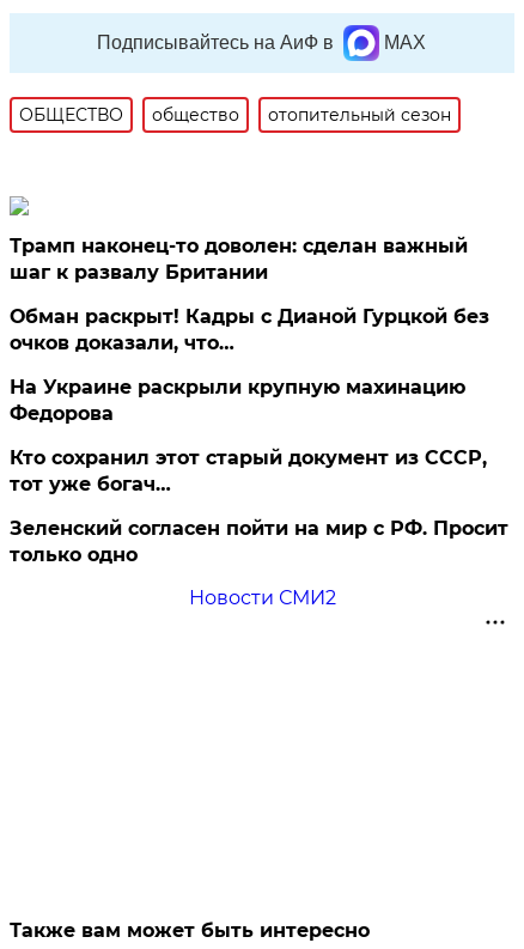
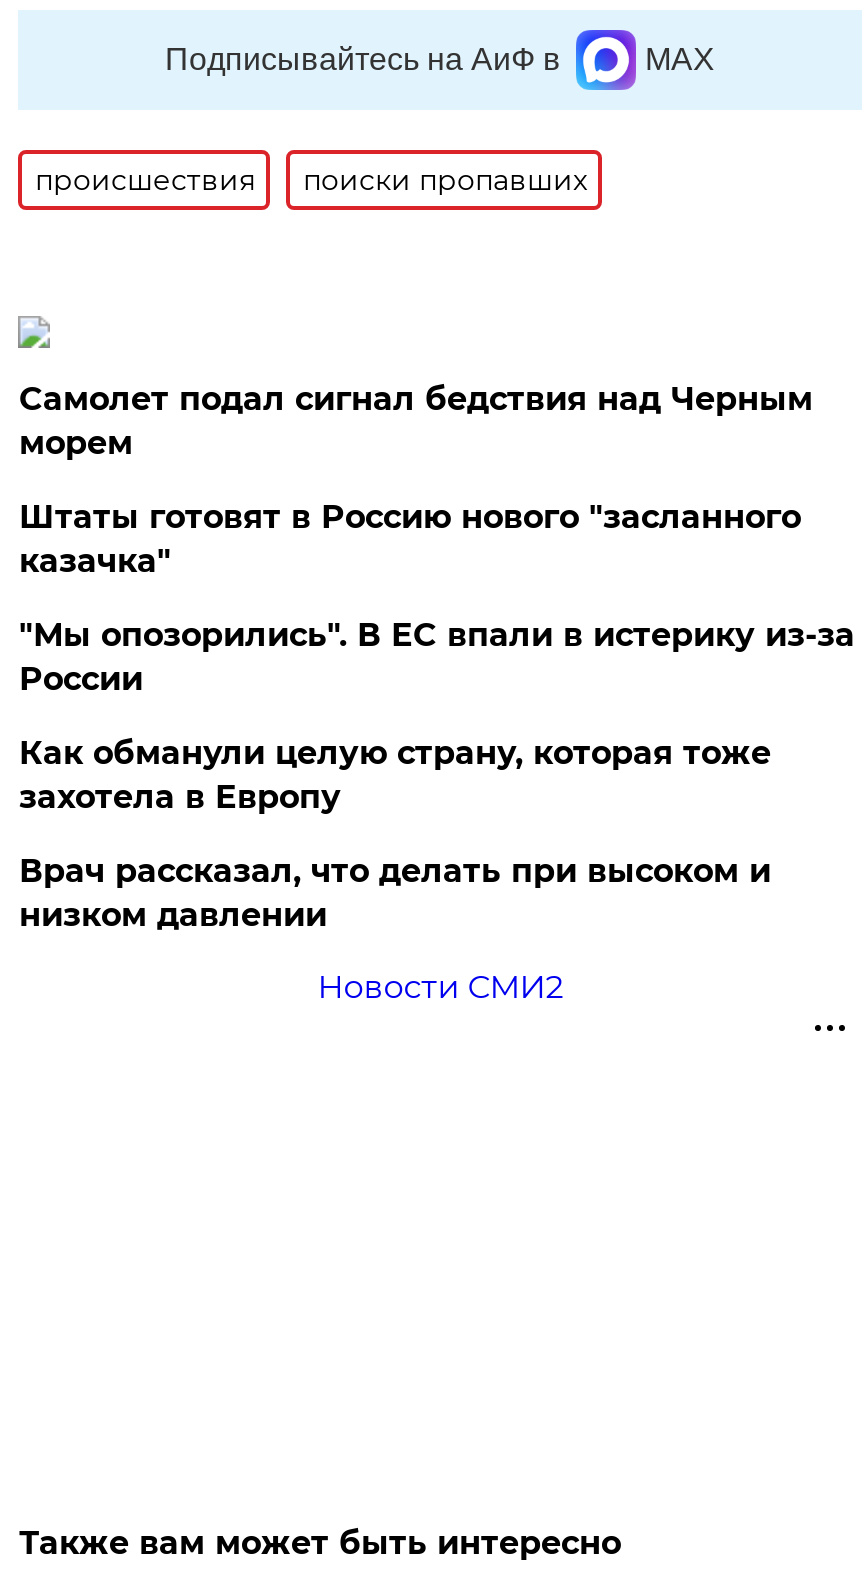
- ОБЩЕСТВО
- общество
- отопительный сезон
+ происшествия
+ поиски пропавших

- Трамп наконец-то доволен: сделан важный
- шаг к развалу Британии
+ Самолет подал сигнал бедствия над Черным
+ морем

- Обман раскрыт! Кадры с Дианой Гурцкой без
- очков доказали, что…
+ Штаты готовят в Россию нового "засланного
+ казачка"

- На Украине раскрыли крупную махинацию
- Федорова
+ "Мы опозорились". В ЕС впали в истерику из-за
+ России

- Кто сохранил этот старый документ из СССР,
- тот уже богач…
+ Как обманули целую страну, которая тоже
+ захотела в Европу

- Зеленский согласен пойти на мир с РФ. Просит
- только одно
+ Врач рассказал, что делать при высоком и
+ низком давлении
